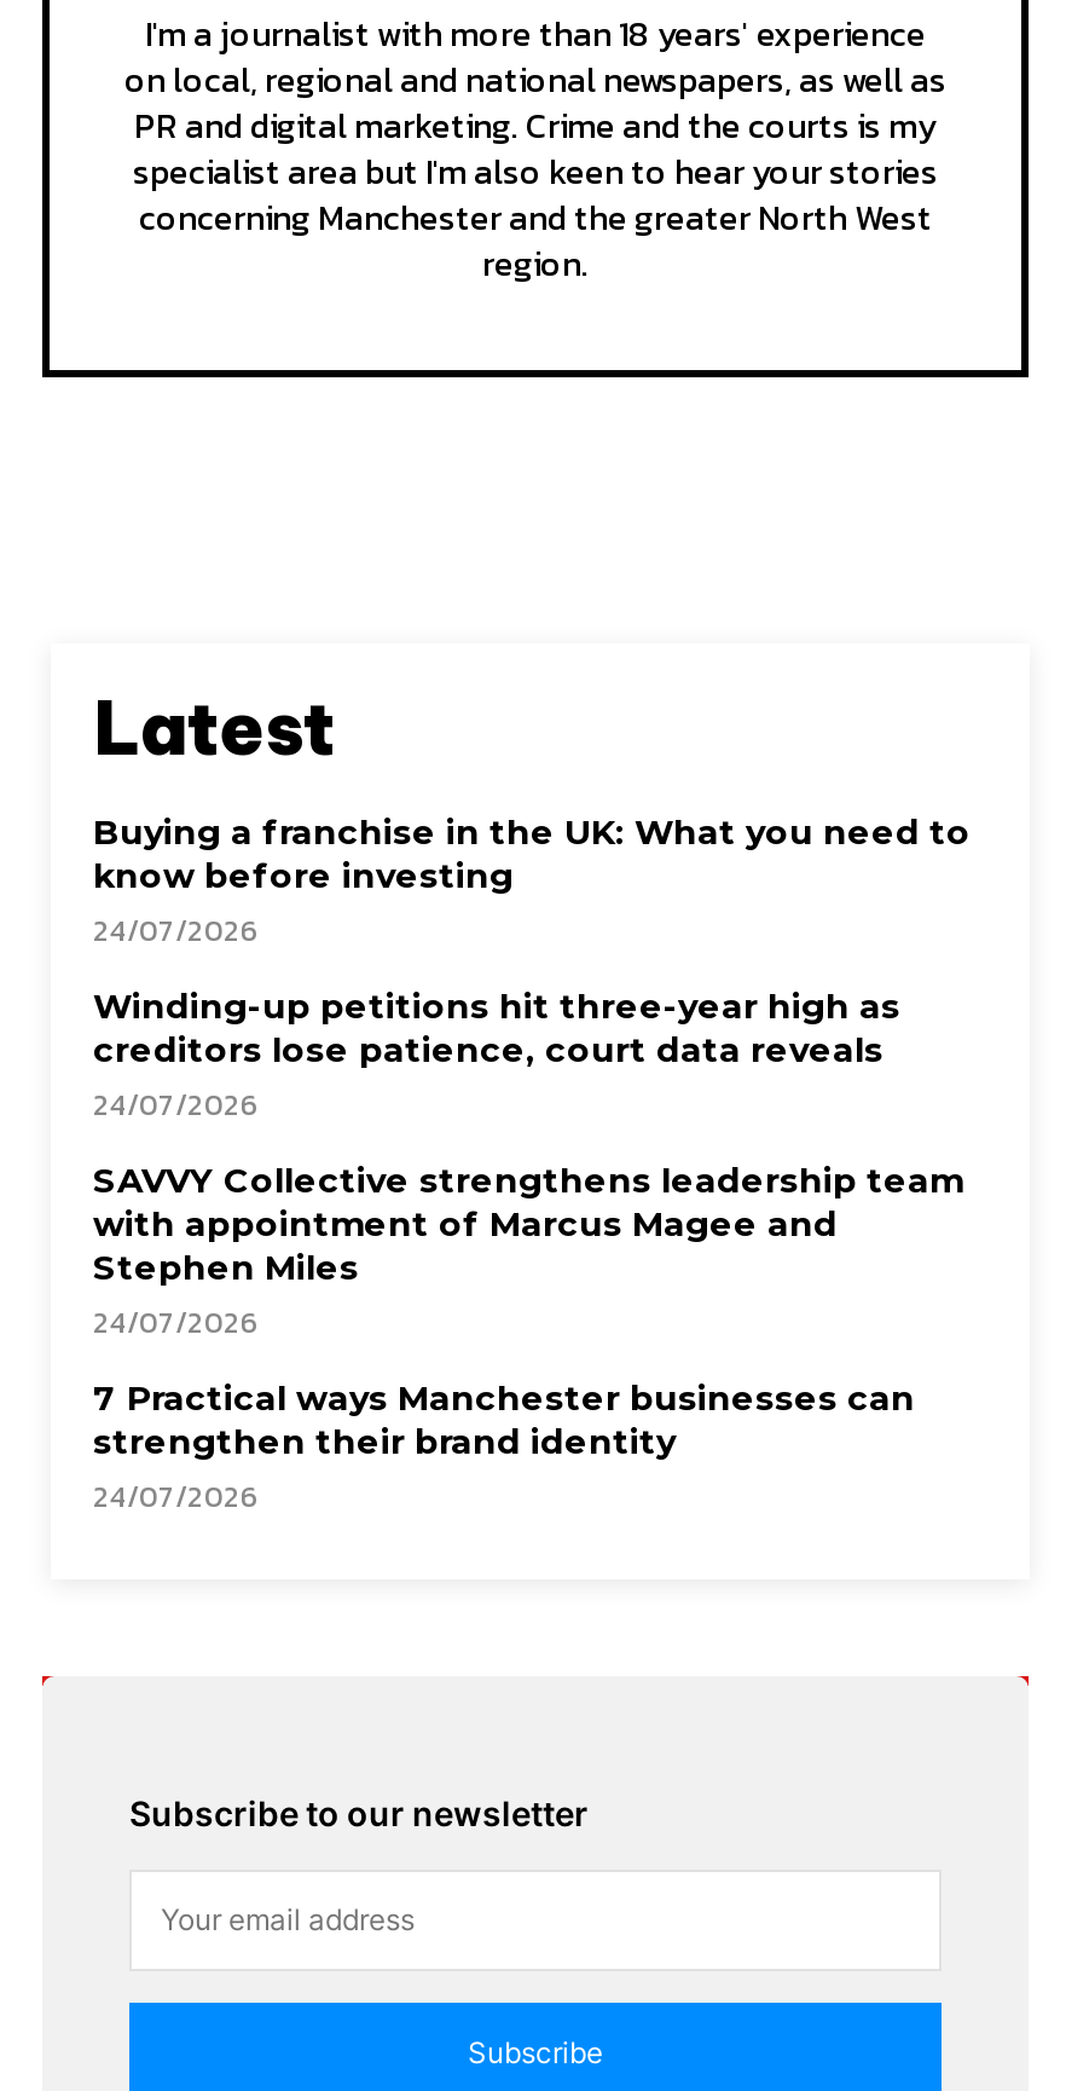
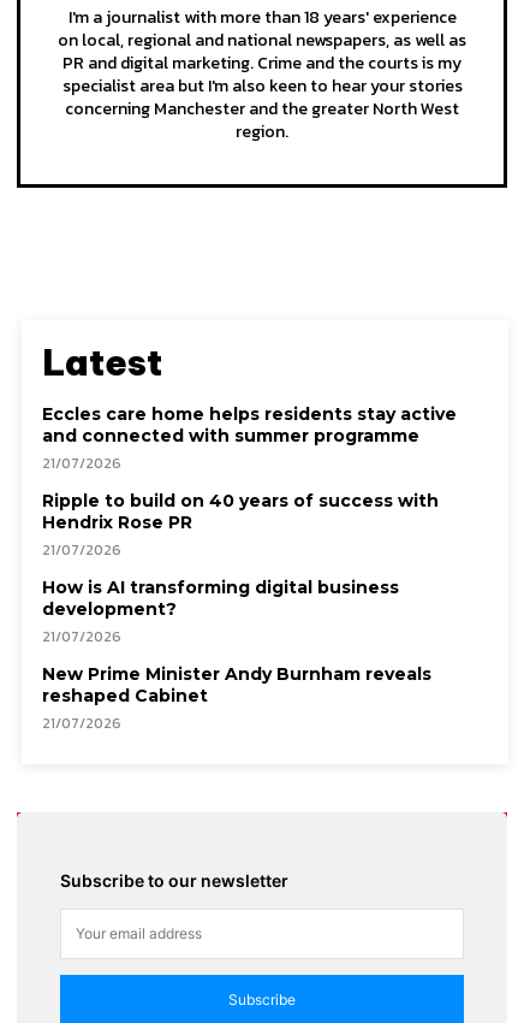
- Buying a franchise in the UK: What you need to
- know before investing
- 24/07/2026
+ Eccles care home helps residents stay active
+ and connected with summer programme
+ 21/07/2026

- Winding-up petitions hit three-year high as
- creditors lose patience, court data reveals
- 24/07/2026
+ Ripple to build on 40 years of success with
+ Hendrix Rose PR
+ 21/07/2026

- SAVVY Collective strengthens leadership team
- with appointment of Marcus Magee and
- Stephen Miles
- 24/07/2026
+ How is AI transforming digital business
+ development?
+ 21/07/2026

- 7 Practical ways Manchester businesses can
- strengthen their brand identity
- 24/07/2026
+ New Prime Minister Andy Burnham reveals
+ reshaped Cabinet
+ 21/07/2026
